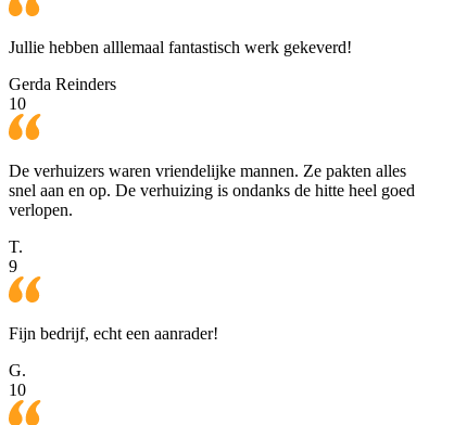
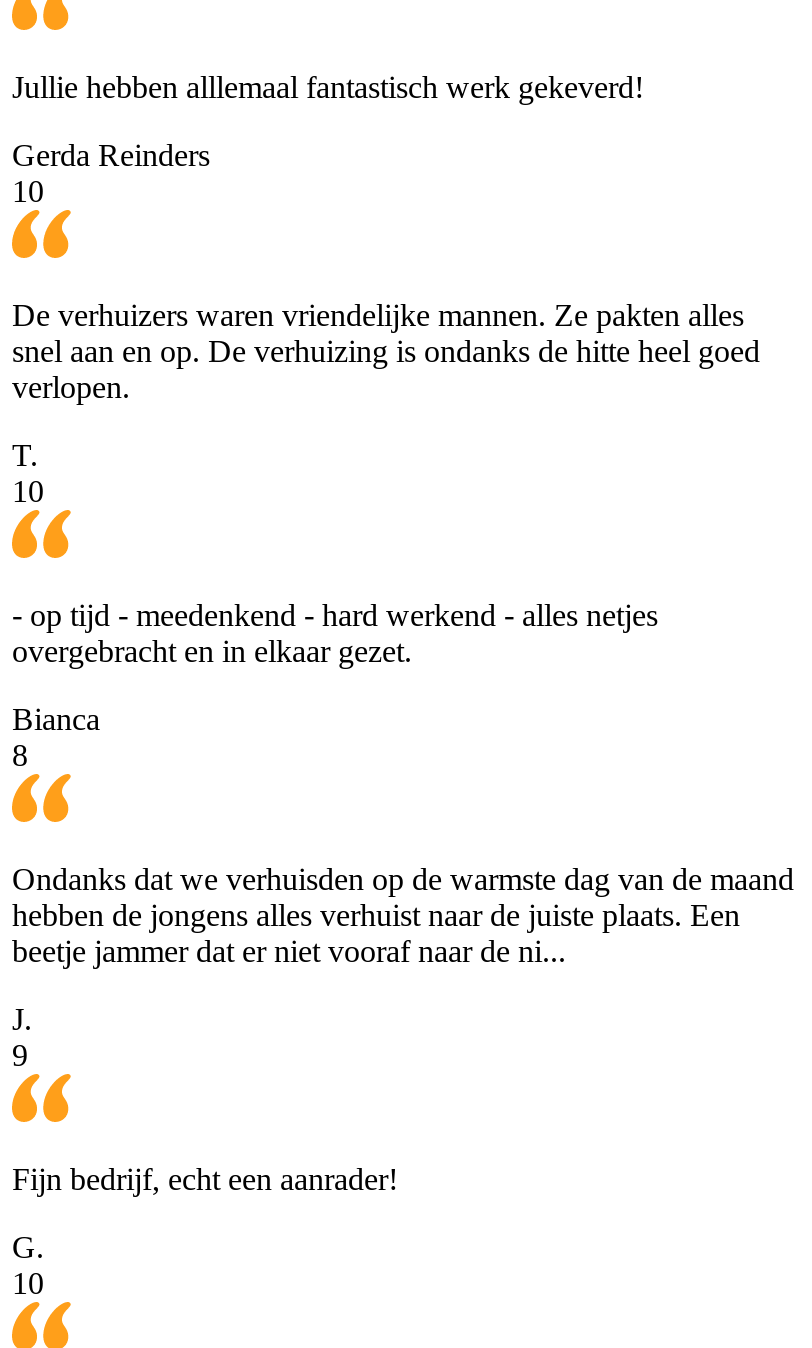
+ 10

+ - op tijd - meedenkend - hard werkend - alles netjes
+ overgebracht en in elkaar gezet.
+ Bianca
+ 8

+ Ondanks dat we verhuisden op de warmste dag van de maand
+ hebben de jongens alles verhuist naar de juiste plaats. Een
+ beetje jammer dat er niet vooraf naar de ni...
+ J.
